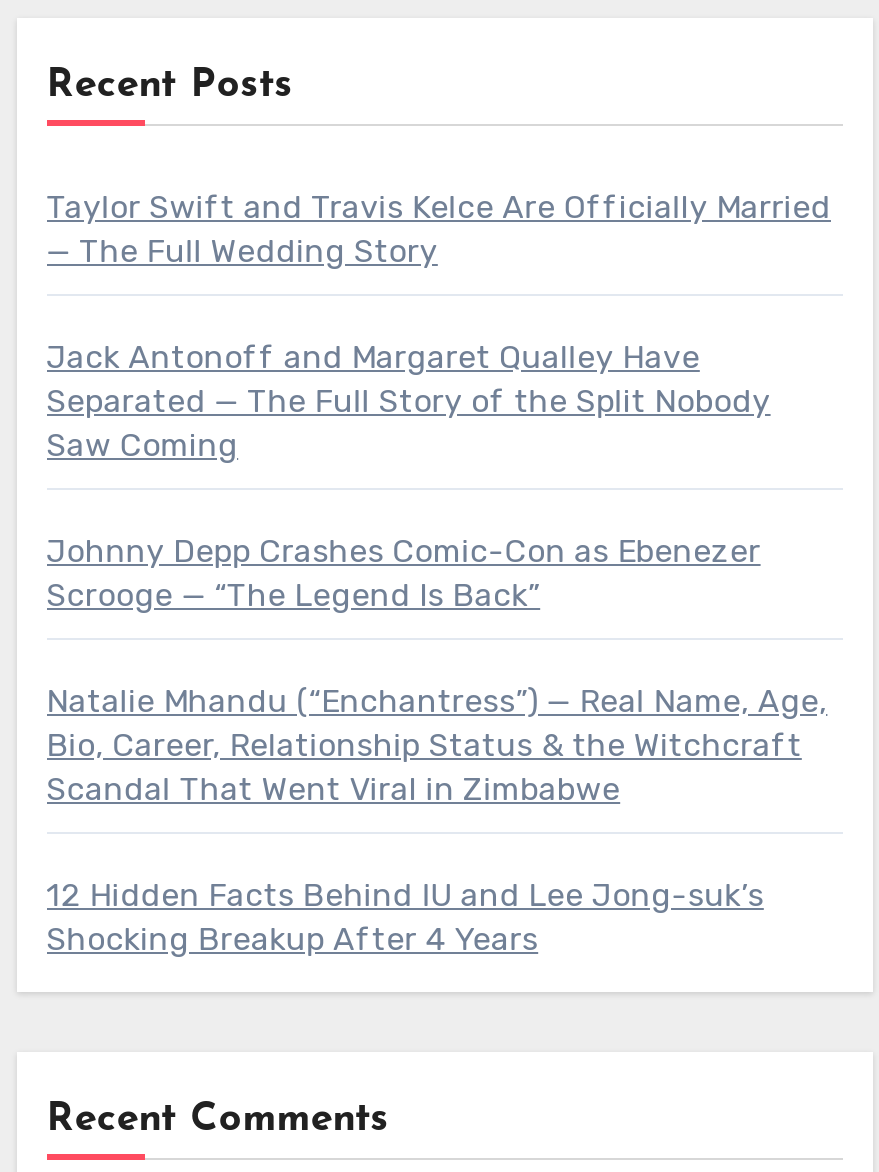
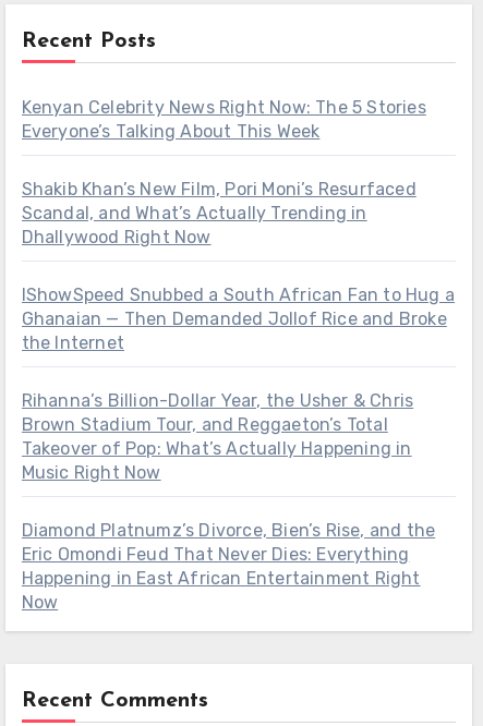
- Taylor Swift and Travis Kelce Are Officially Married
- — The Full Wedding Story
+ Kenyan Celebrity News Right Now: The 5 Stories
+ Everyone’s Talking About This Week

- Jack Antonoff and Margaret Qualley Have
- Separated — The Full Story of the Split Nobody
- Saw Coming
+ Shakib Khan’s New Film, Pori Moni’s Resurfaced
+ Scandal, and What’s Actually Trending in
+ Dhallywood Right Now

- Johnny Depp Crashes Comic-Con as Ebenezer
- Scrooge — “The Legend Is Back”
+ IShowSpeed Snubbed a South African Fan to Hug a
+ Ghanaian — Then Demanded Jollof Rice and Broke
+ the Internet

- Natalie Mhandu (“Enchantress”) — Real Name, Age,
- Bio, Career, Relationship Status & the Witchcraft
- Scandal That Went Viral in Zimbabwe
+ Rihanna’s Billion-Dollar Year, the Usher & Chris
+ Brown Stadium Tour, and Reggaeton’s Total
+ Takeover of Pop: What’s Actually Happening in
+ Music Right Now

- 12 Hidden Facts Behind IU and Lee Jong-suk’s
- Shocking Breakup After 4 Years
+ Diamond Platnumz’s Divorce, Bien’s Rise, and the
+ Eric Omondi Feud That Never Dies: Everything
+ Happening in East African Entertainment Right
+ Now
